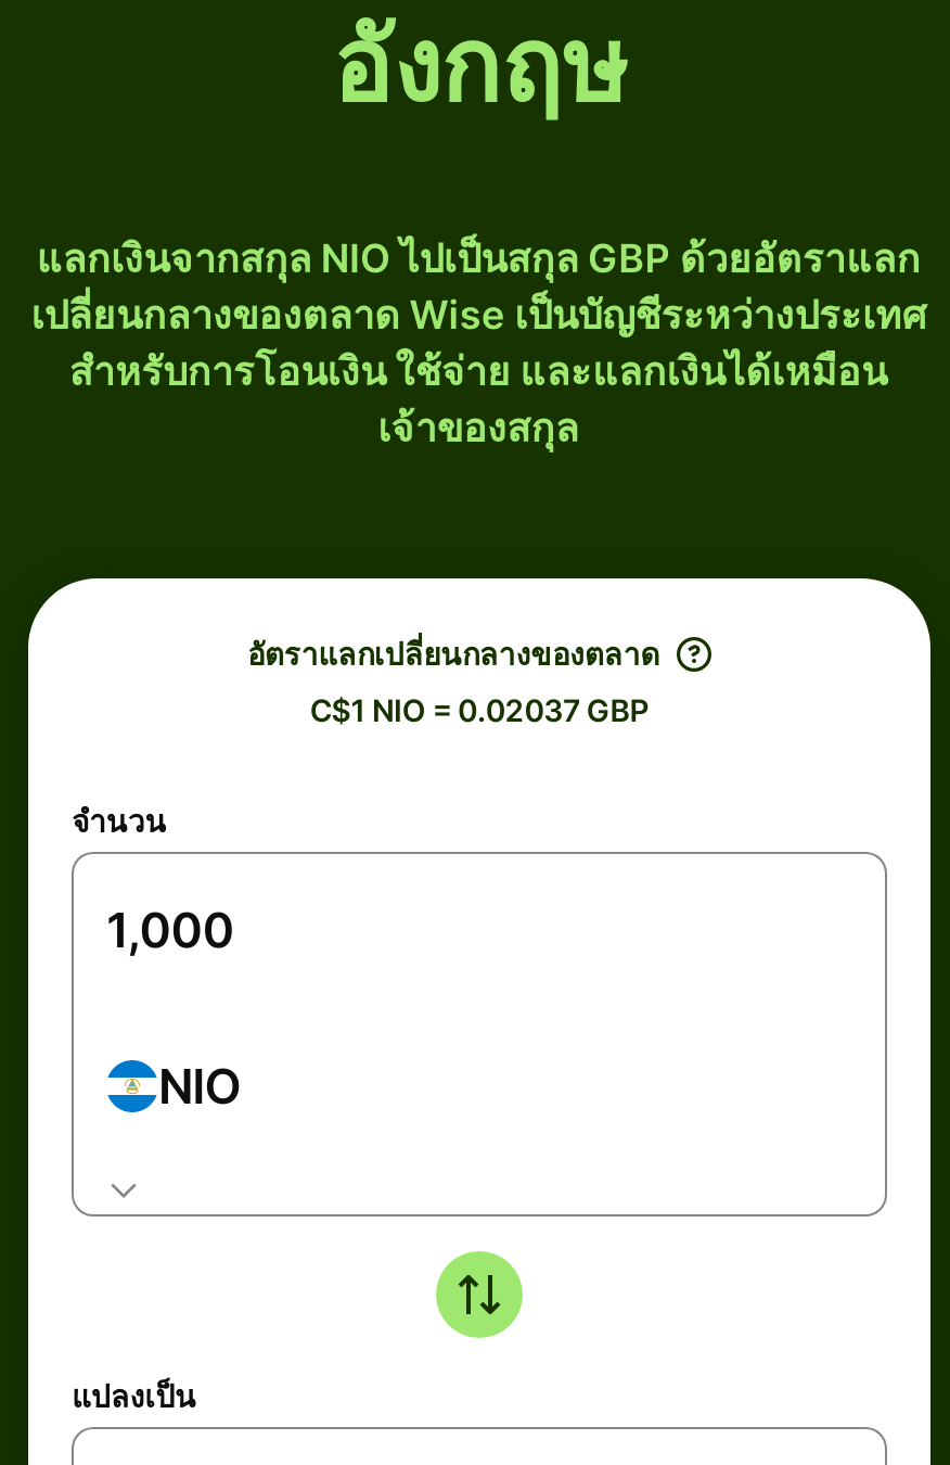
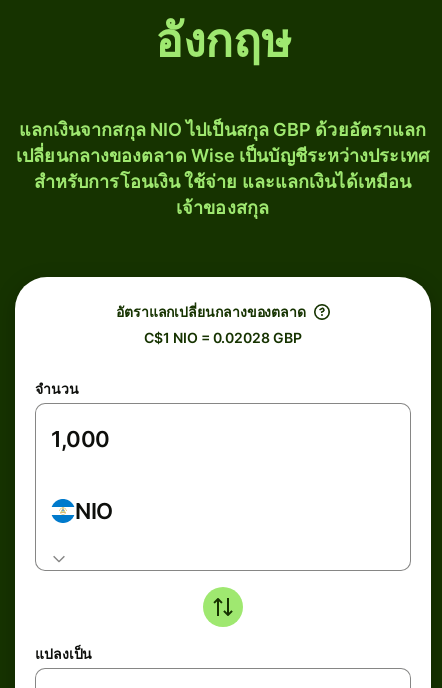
- C$1 NIO = 0.02037 GBP
+ C$1 NIO = 0.02028 GBP
